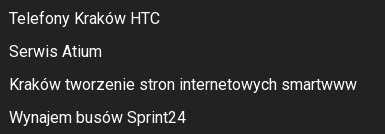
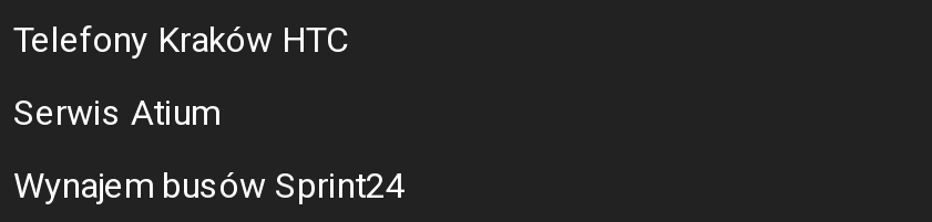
- Kraków tworzenie stron internetowych smartwww
